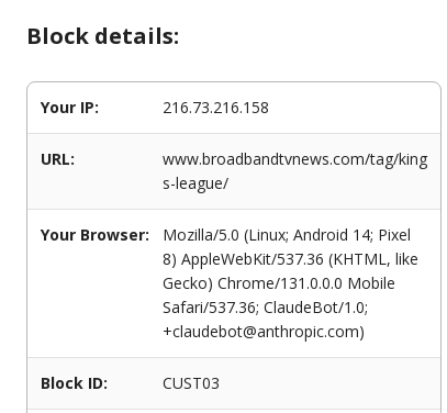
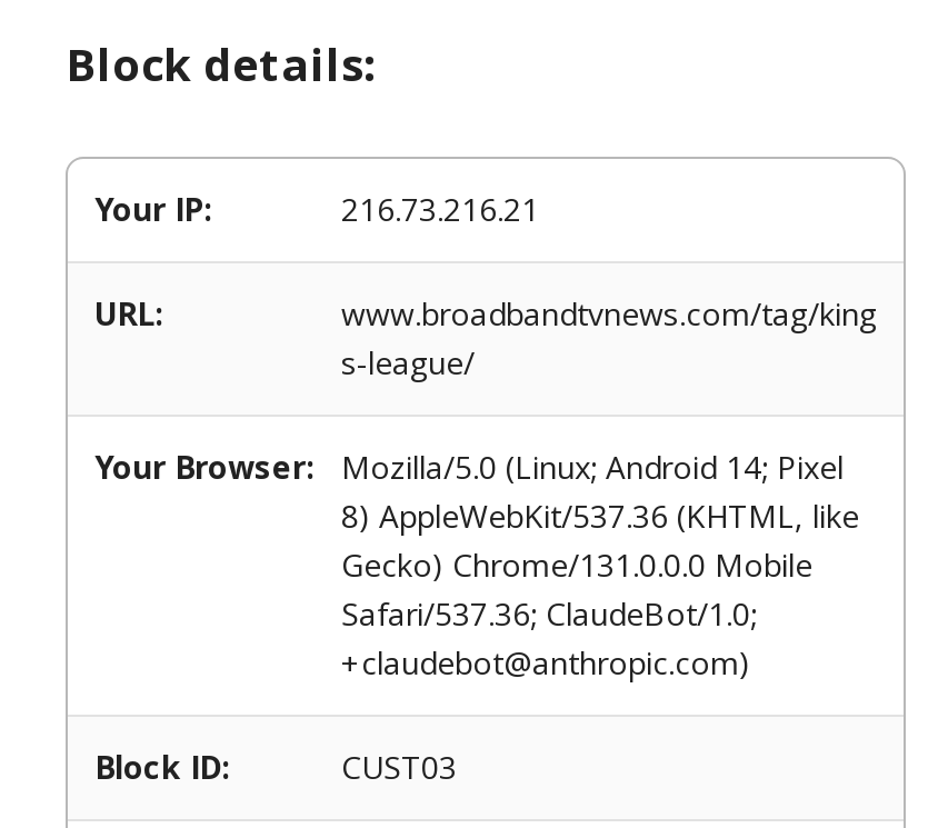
- 216.73.216.158
+ 216.73.216.21
